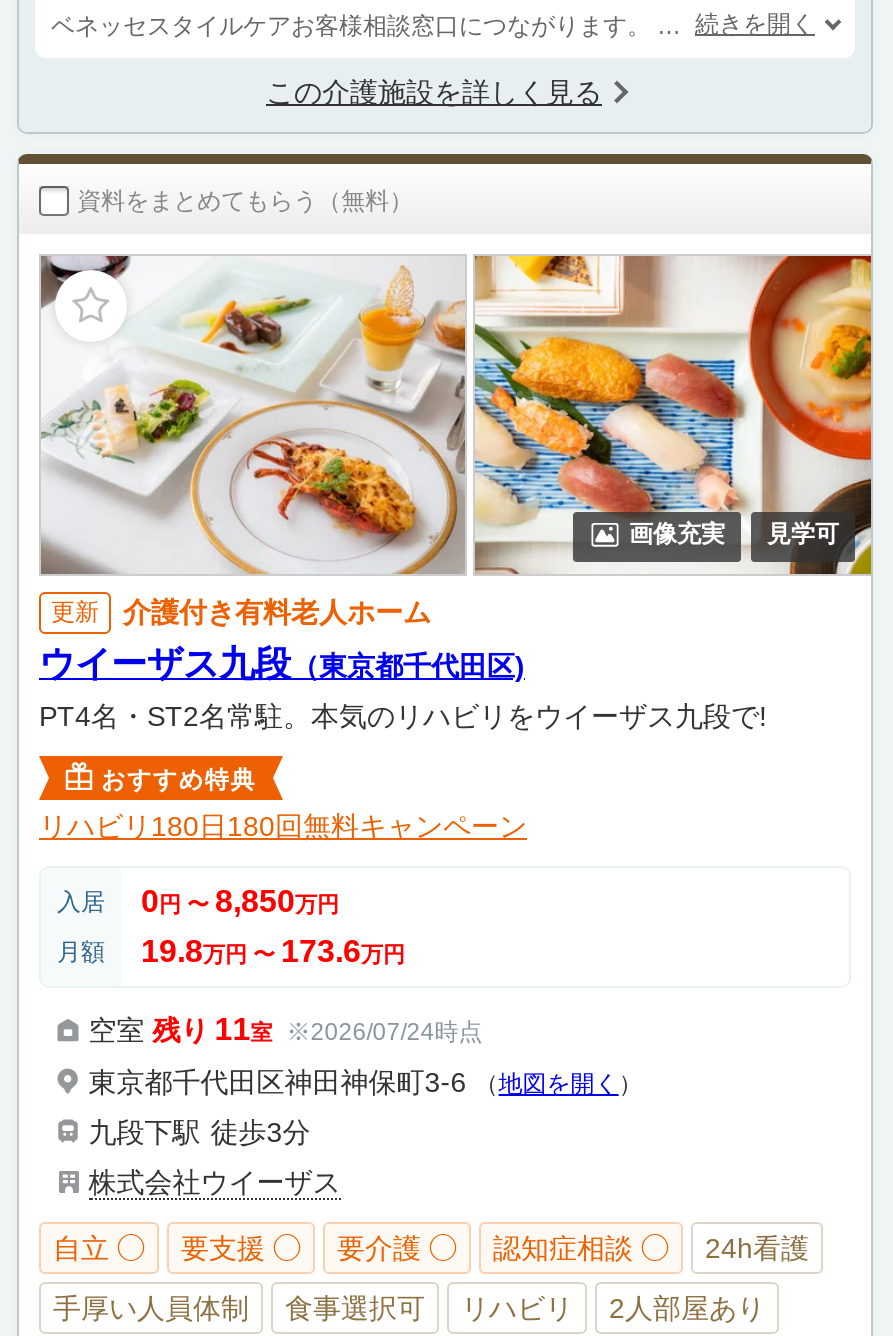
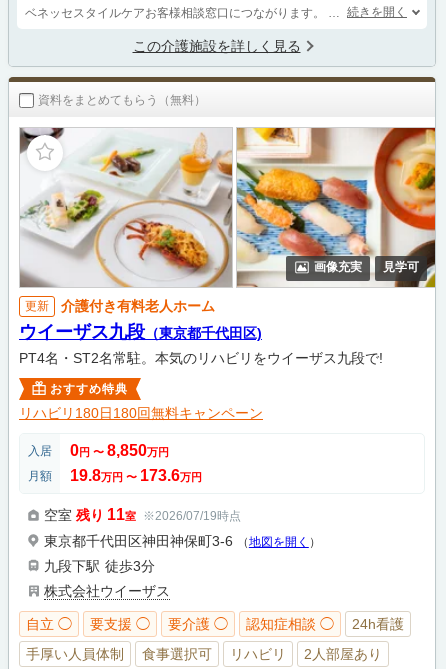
- 空室残り 11室 ※2026/07/24時点
+ 空室残り 11室 ※2026/07/19時点
